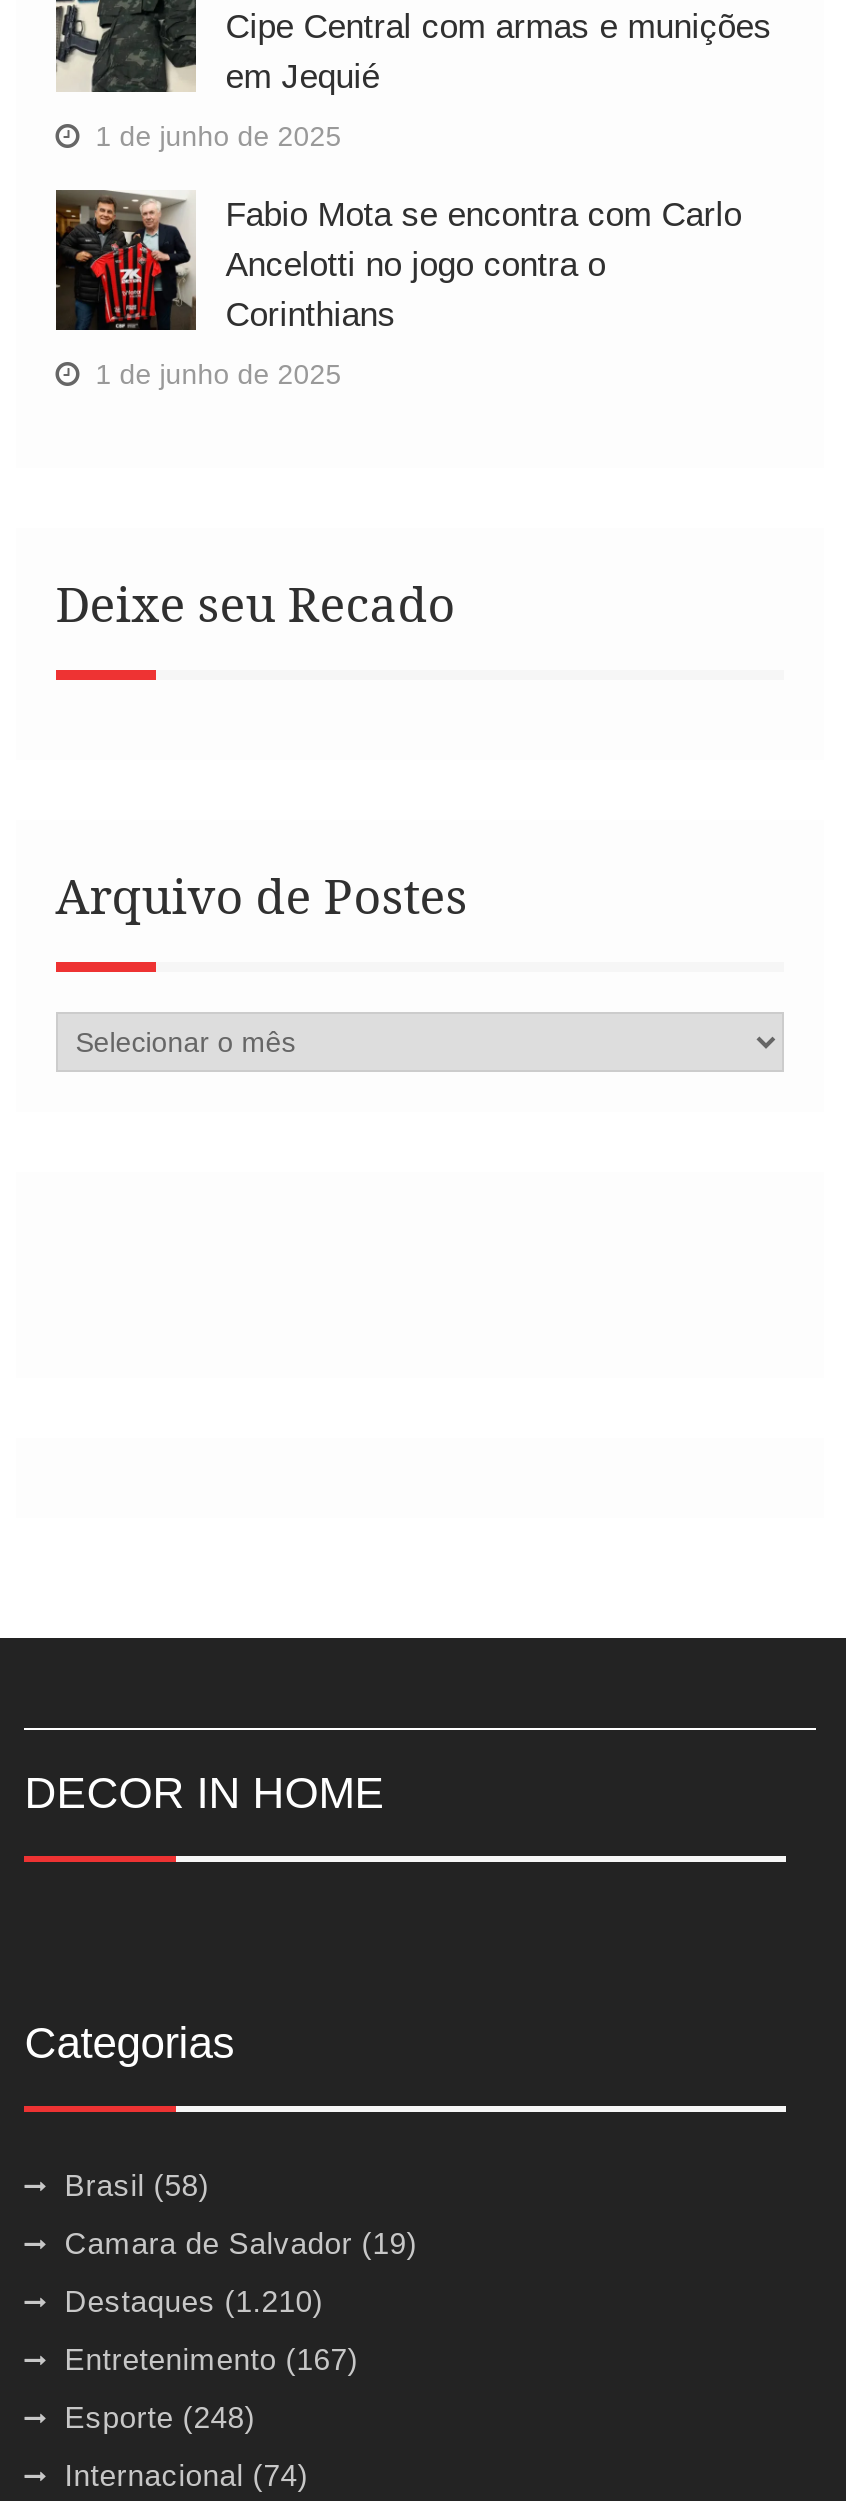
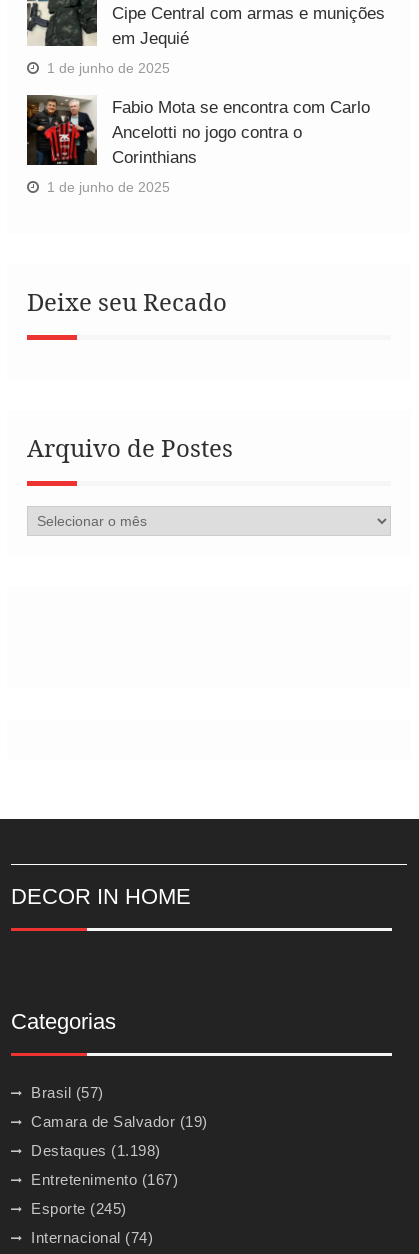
- Brasil (58)
+ Brasil (57)

- Destaques (1.210)
+ Destaques (1.198)

- Esporte (248)
+ Esporte (245)
